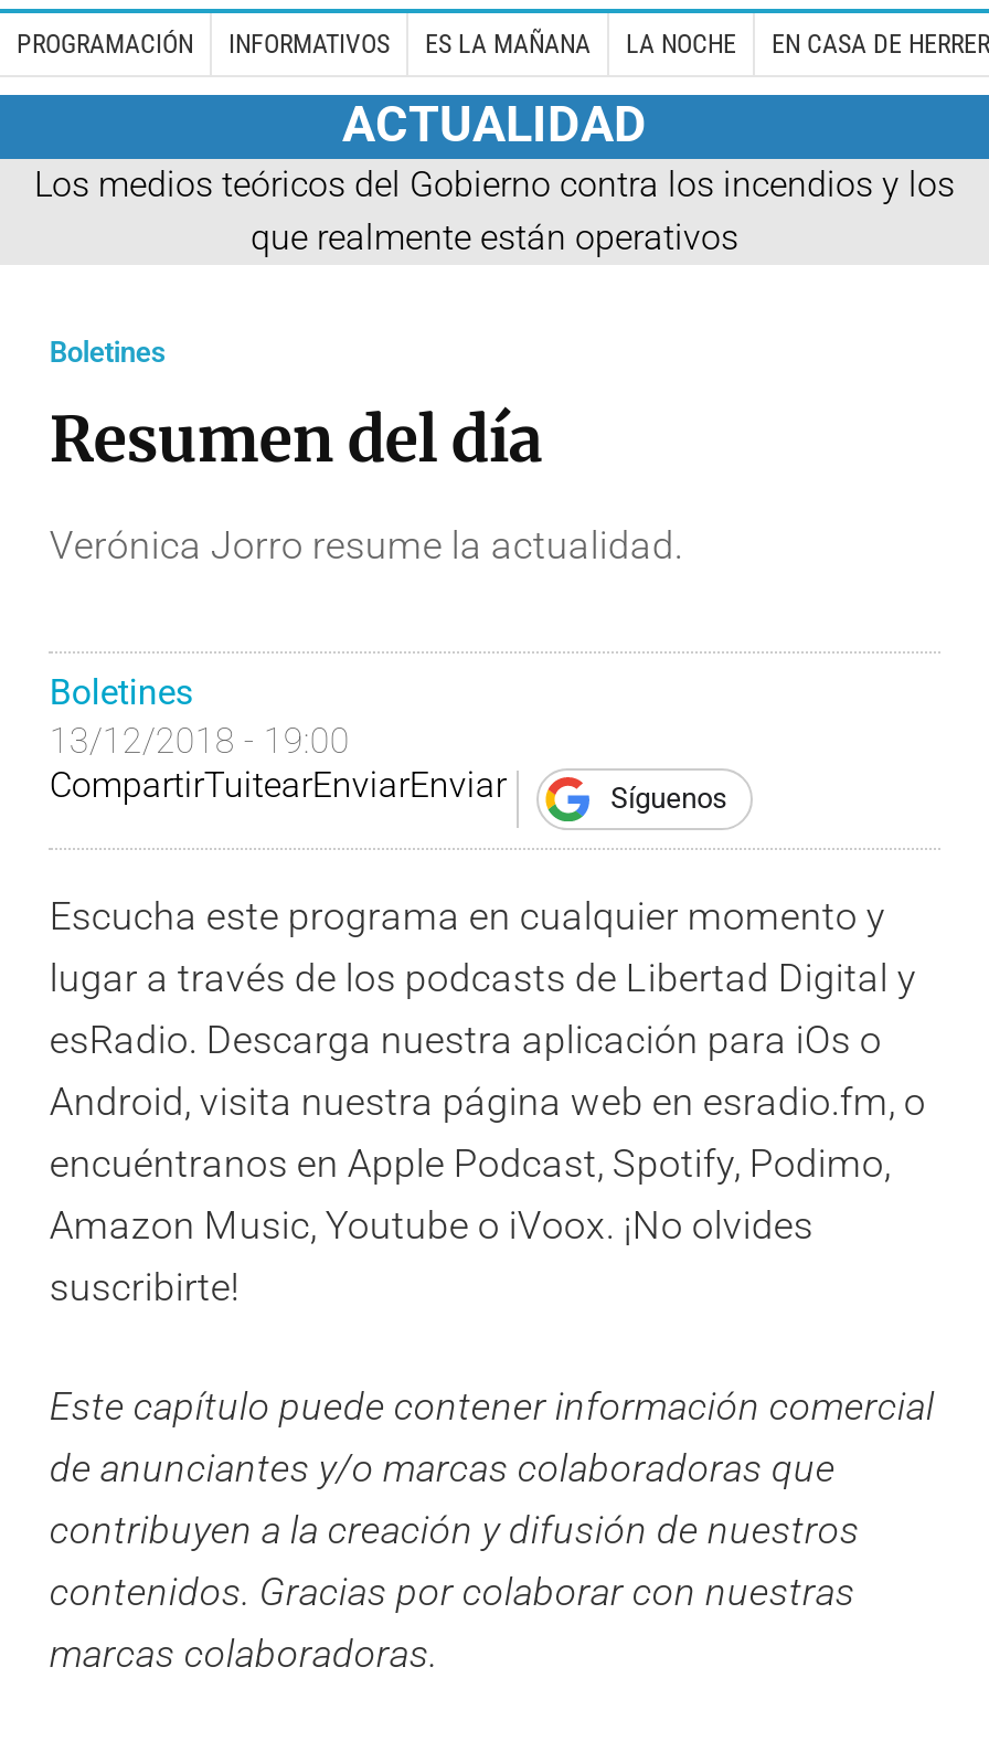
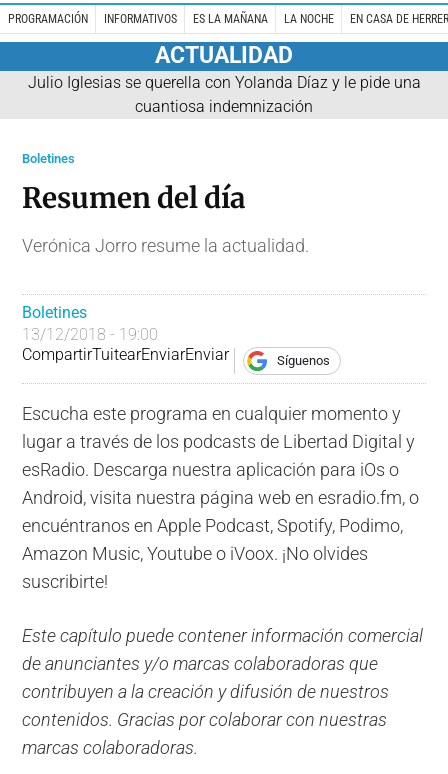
- Los medios teóricos del Gobierno contra los incendios y los
- que realmente están operativos
+ Julio Iglesias se querella con Yolanda Díaz y le pide una
+ cuantiosa indemnización
